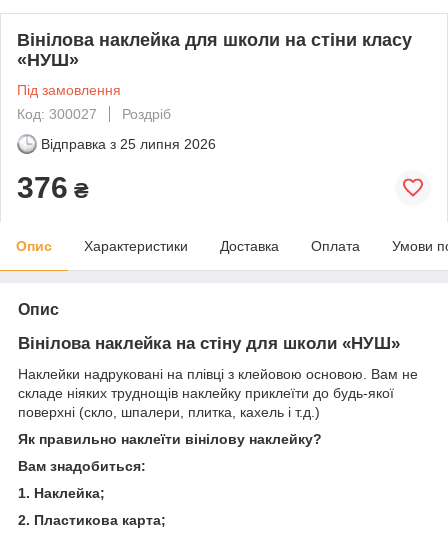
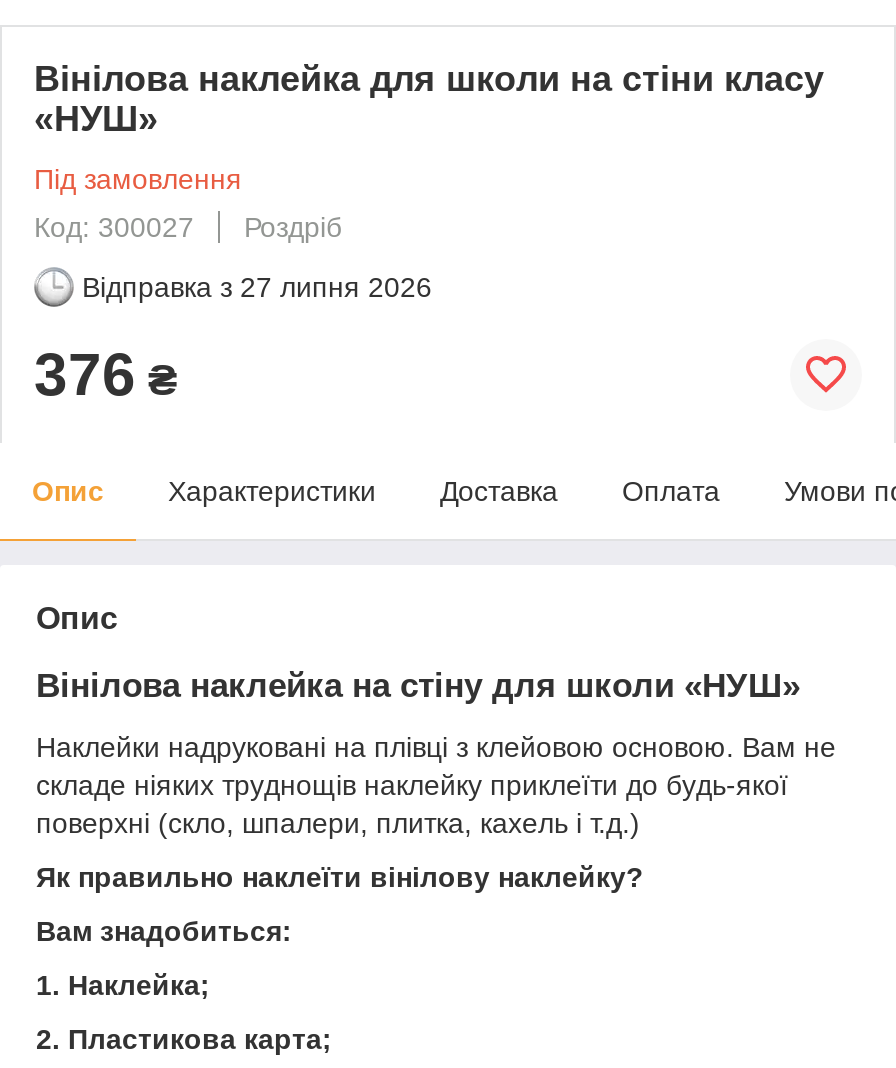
- Відправка з 25 липня 2026
+ Відправка з 27 липня 2026
